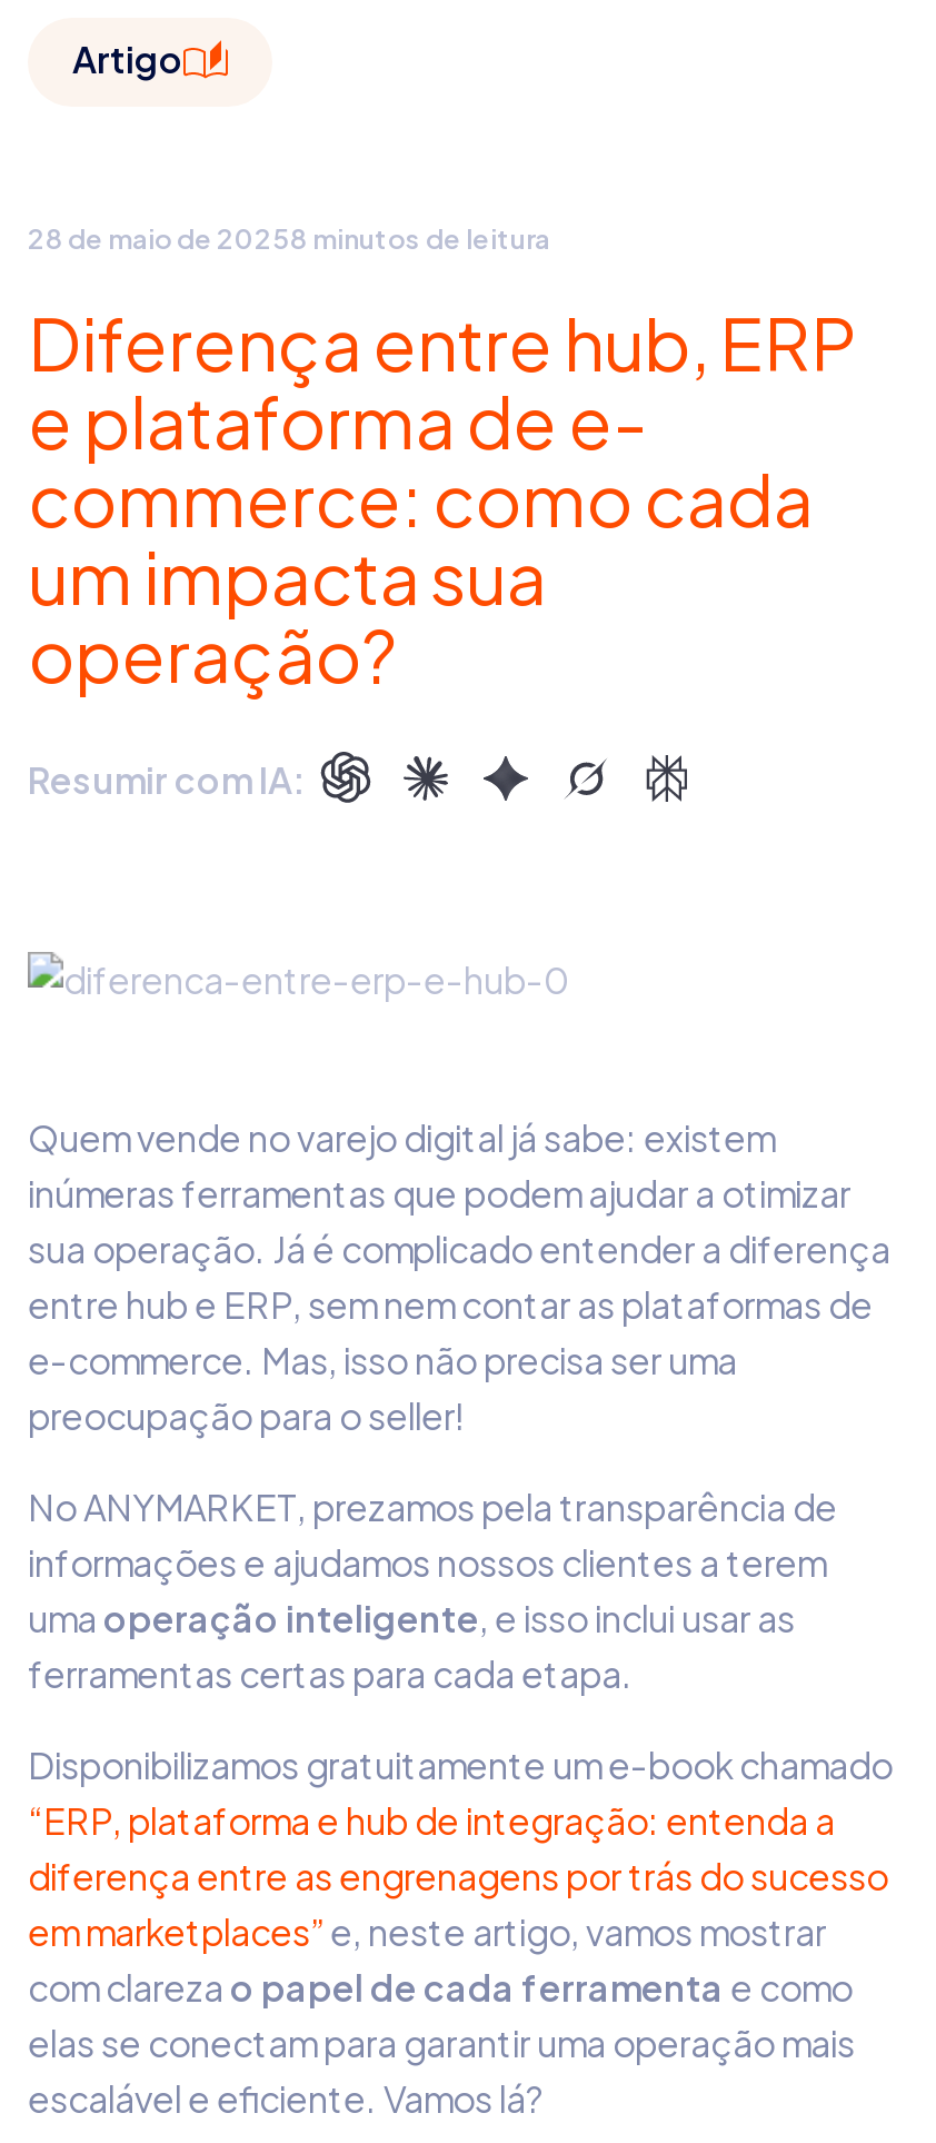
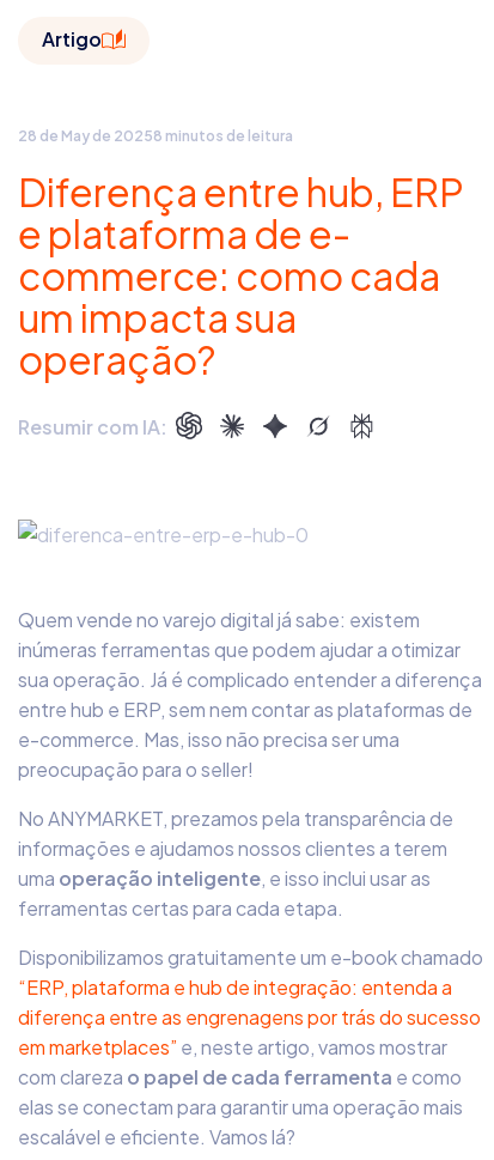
- 28 de maio de 20258 minutos de leitura
+ 28 de May de 20258 minutos de leitura
